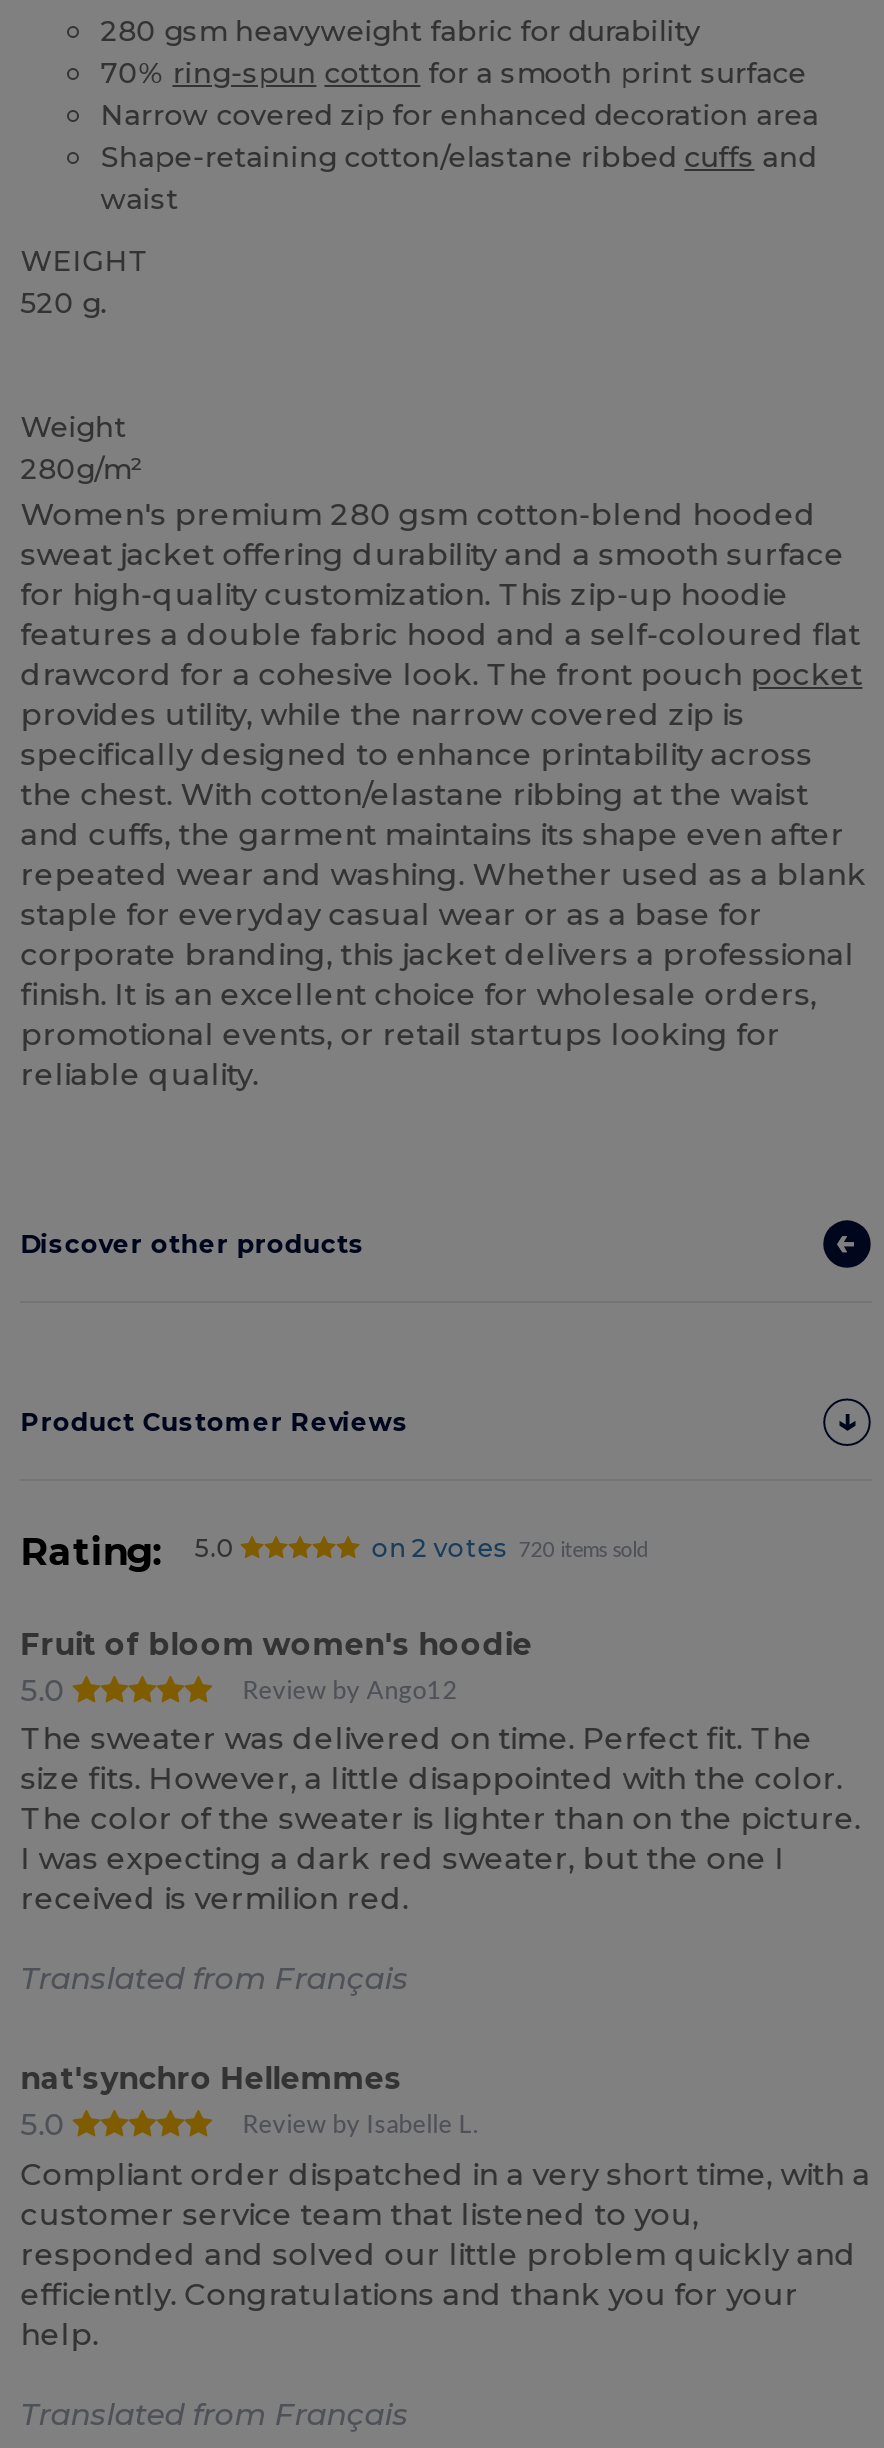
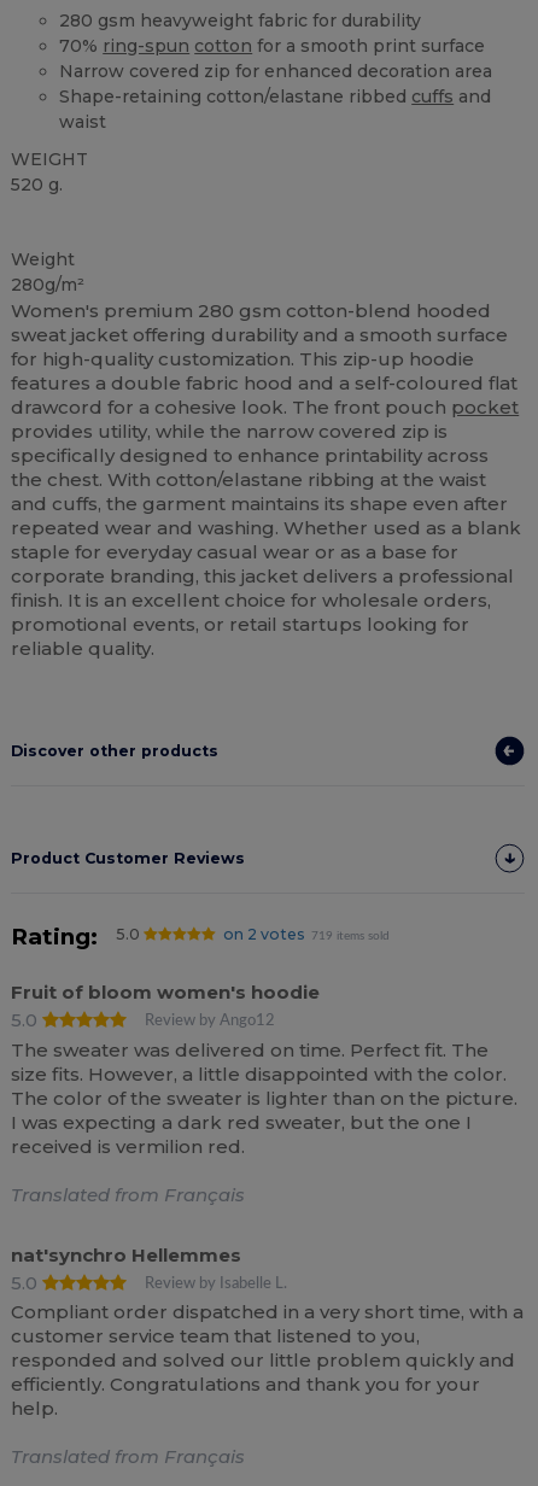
- on 2 votes 720 items sold
+ on 2 votes 719 items sold
